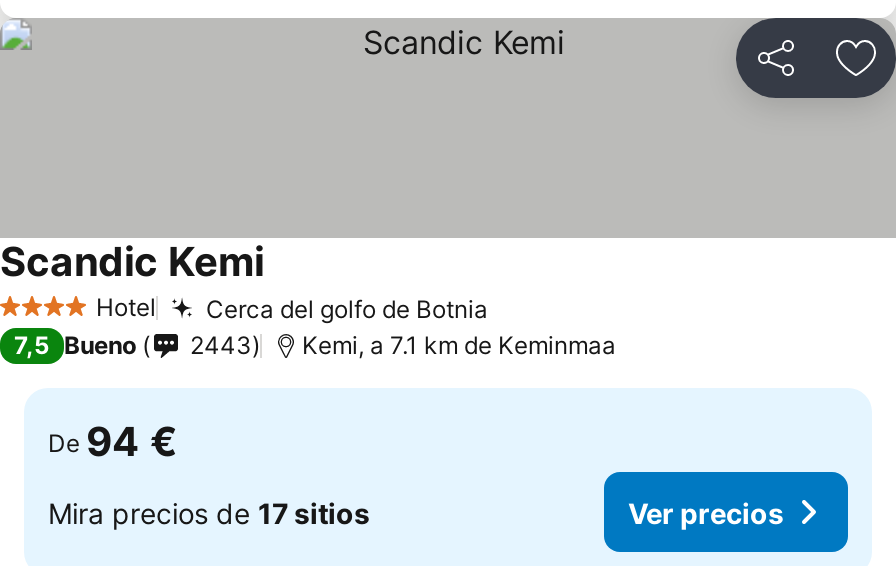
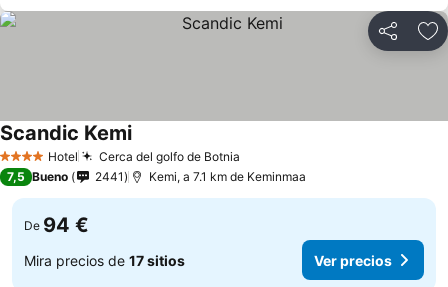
- 2443
+ 2441
